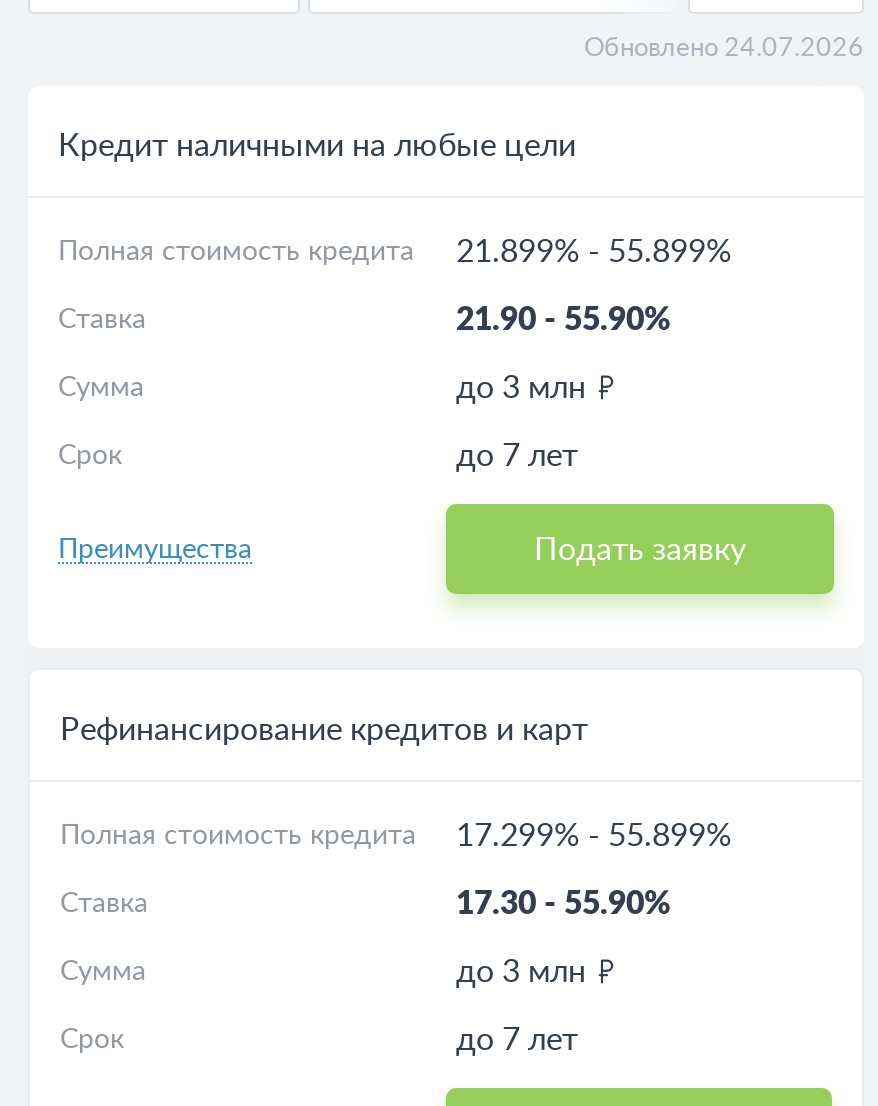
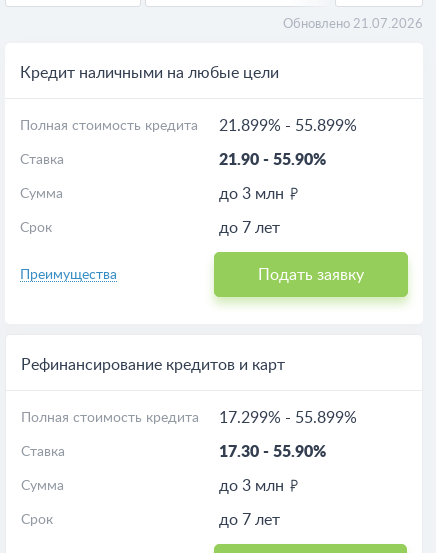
- Обновлено 24.07.2026
+ Обновлено 21.07.2026
